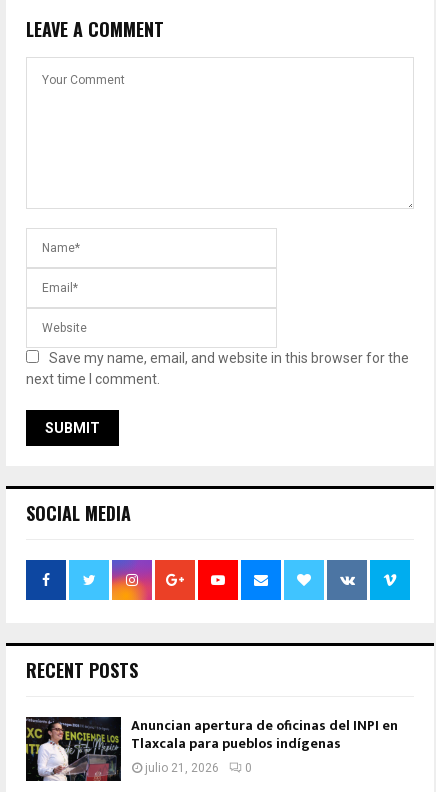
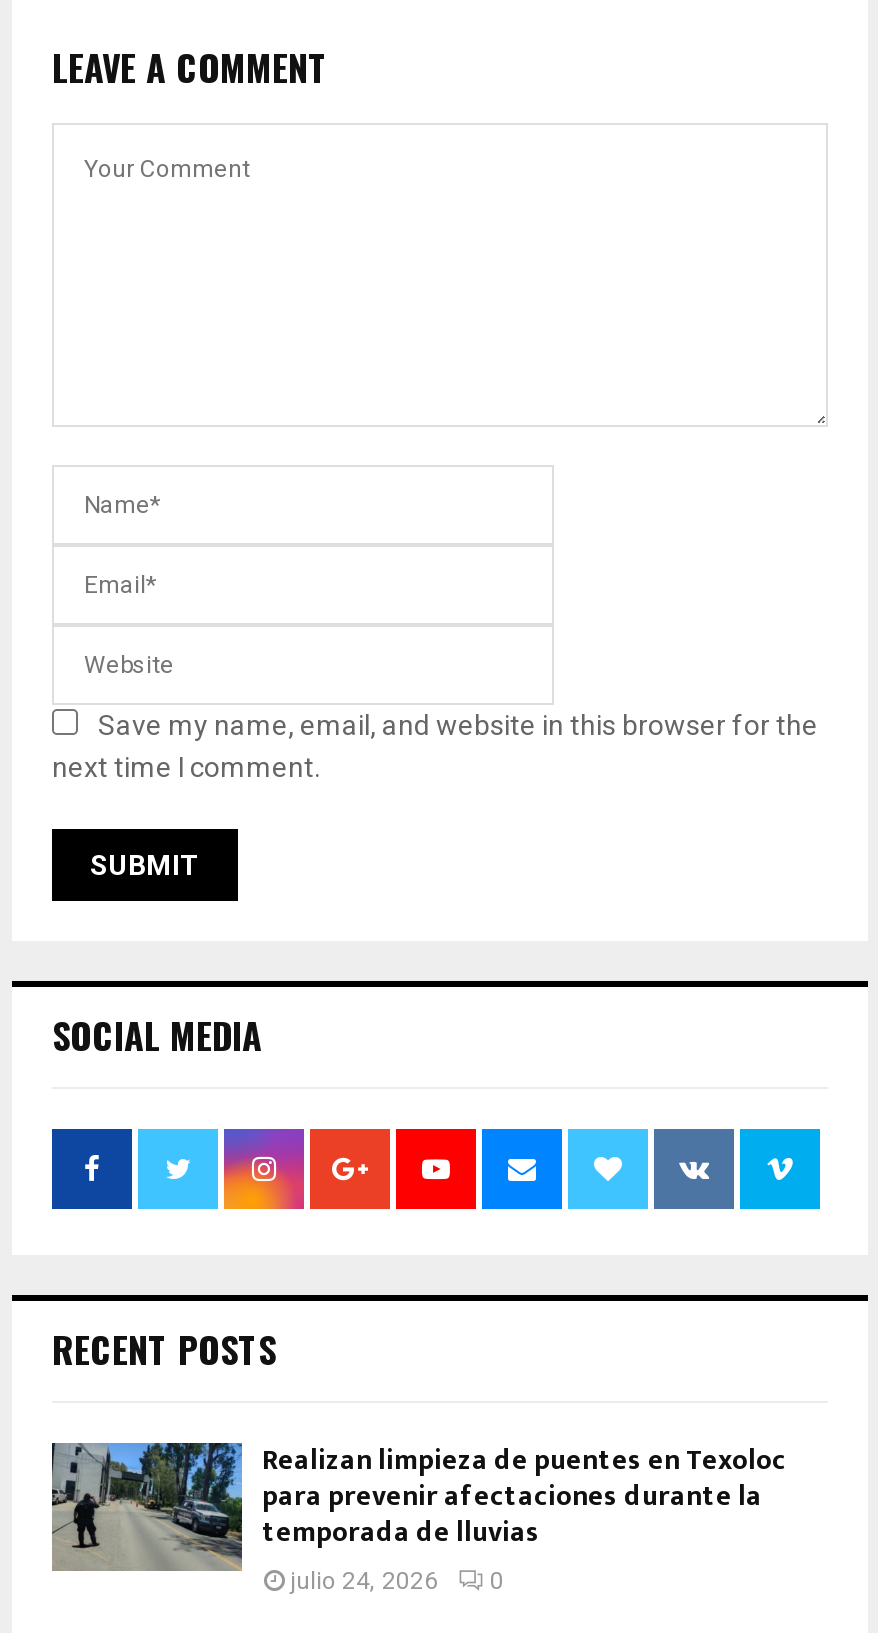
- [image]
- Anuncian apertura de oficinas del INPI en
- Tlaxcala para pueblos indígenas
- julio 21, 2026
+ [image]
+ Realizan limpieza de puentes en Texoloc
+ para prevenir afectaciones durante la
+ temporada de lluvias
+ julio 24, 2026
